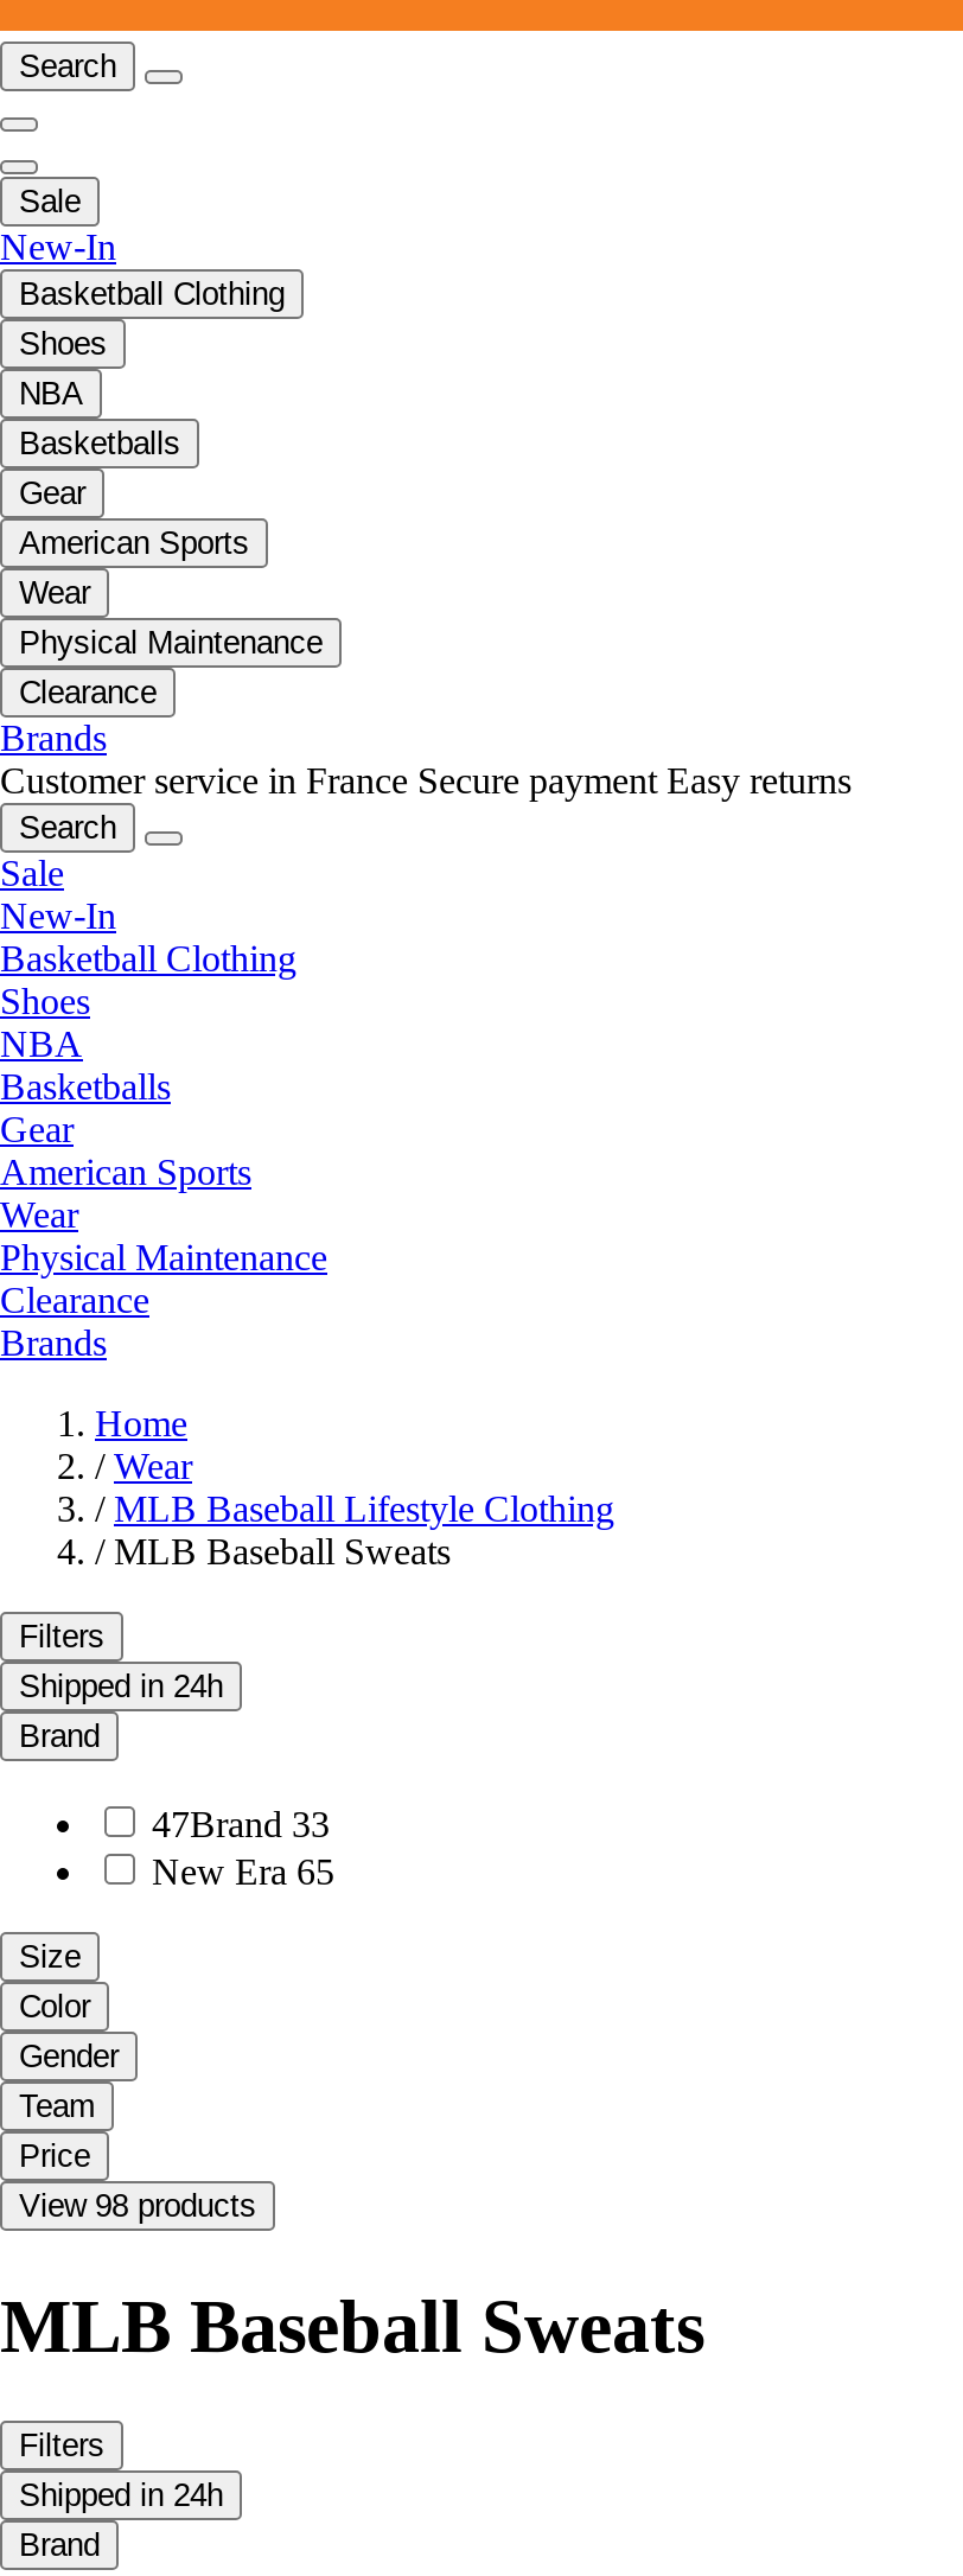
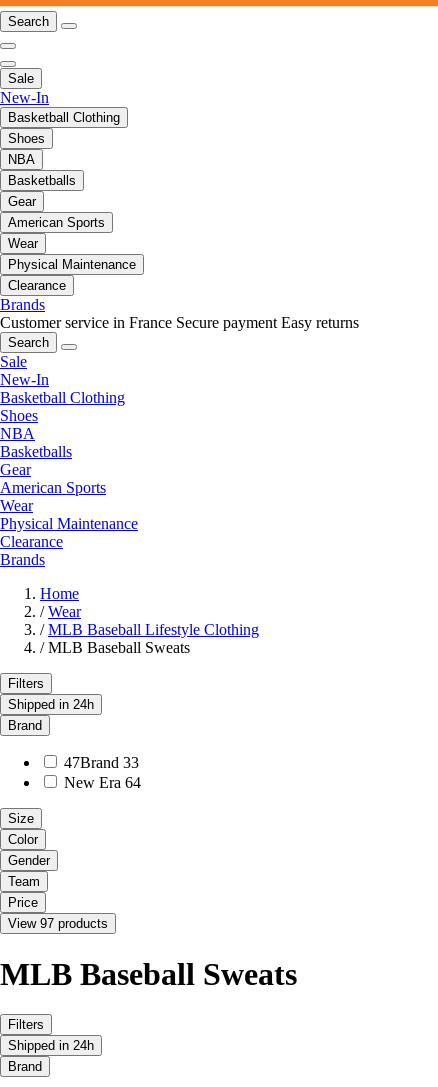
- New Era 65
+ New Era 64

- View 98 products
+ View 97 products
